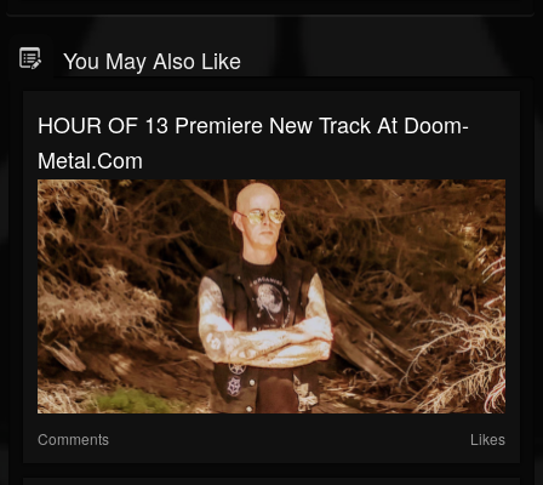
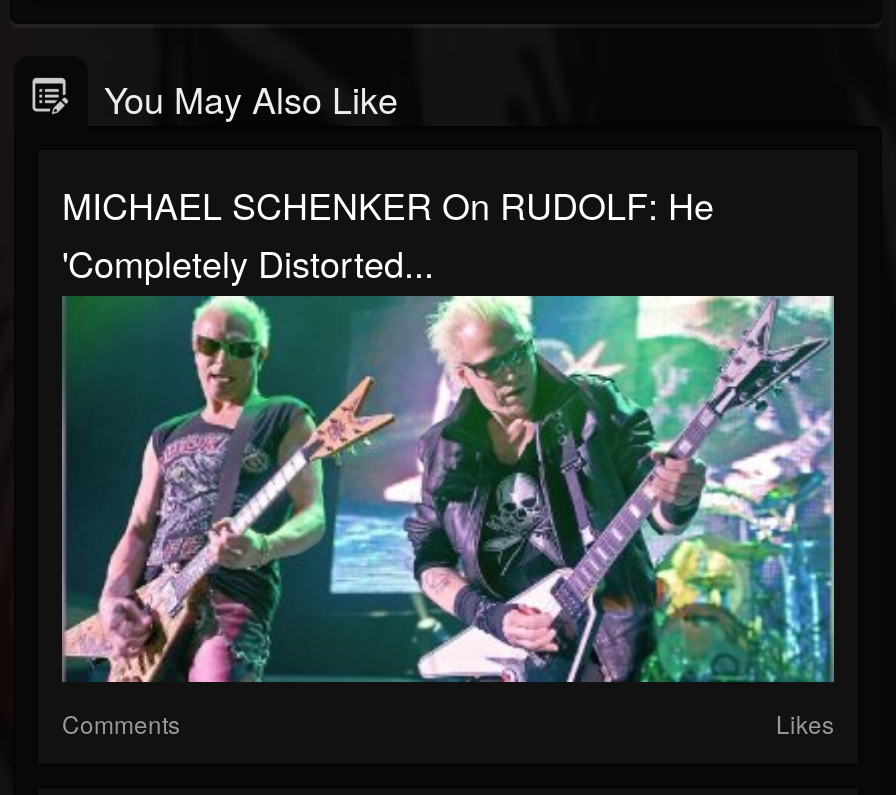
- HOUR OF 13 Premiere New Track At Doom-
- Metal.com
+ MICHAEL SCHENKER On RUDOLF: He
+ 'Completely Distorted...

- [image]
+ [image]
